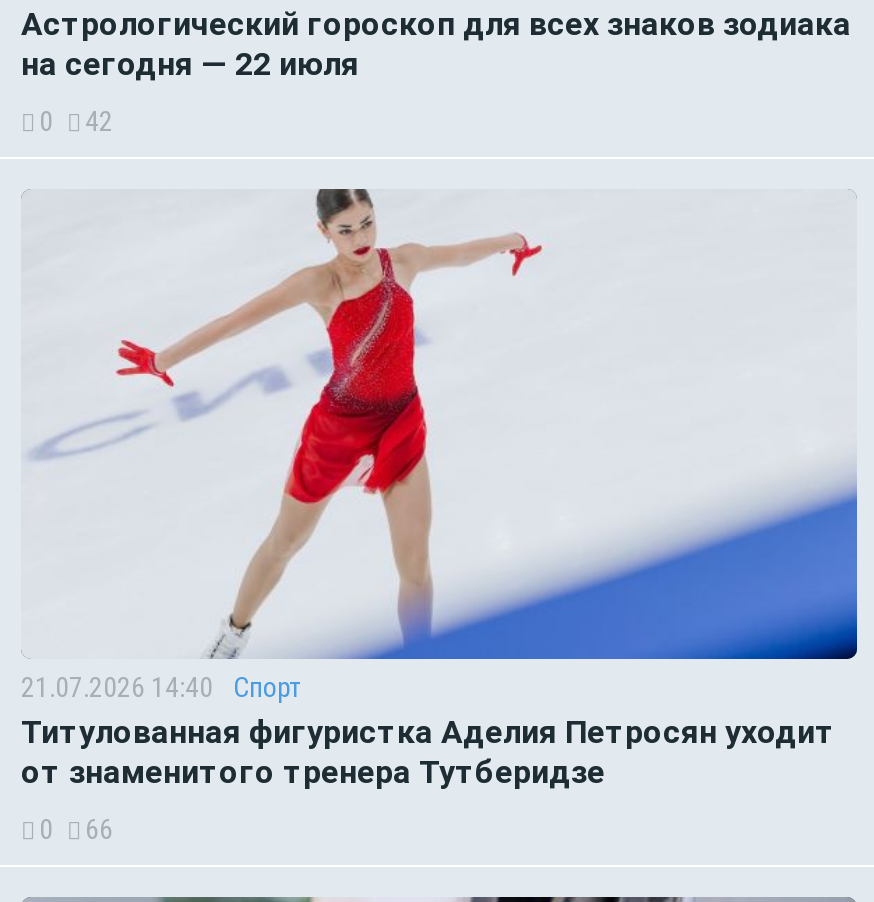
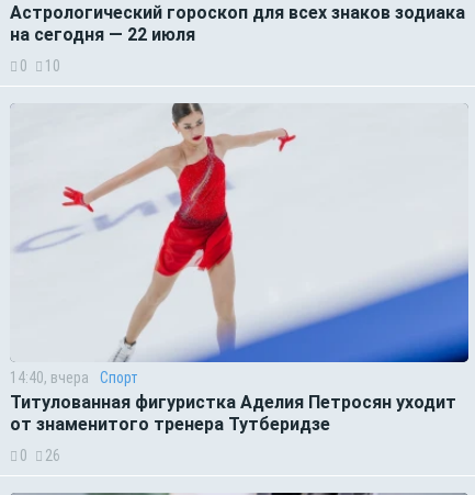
- 0 42
+ 0 10

- 21.07.2026 14:40 Спорт
+ 14:40, вчера Спорт

- 0 66
+ 0 26
